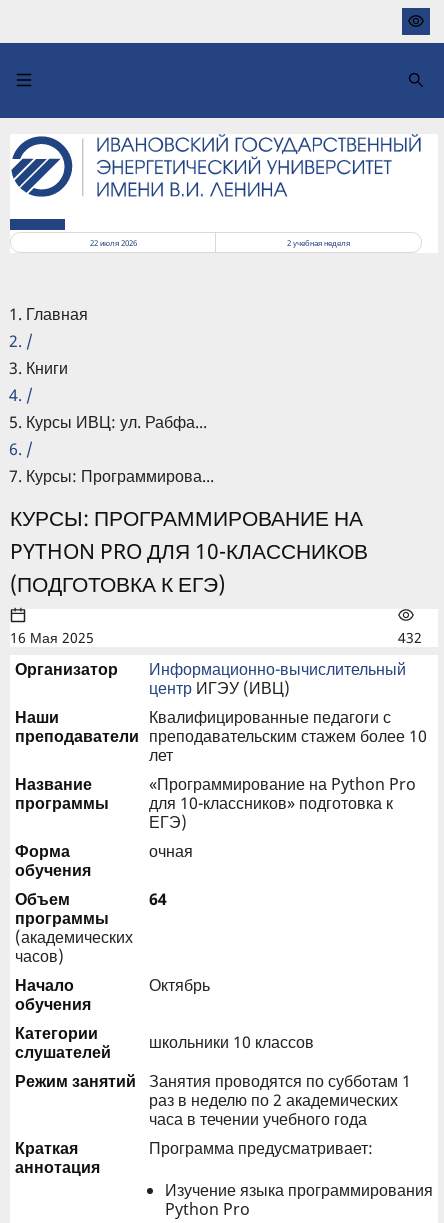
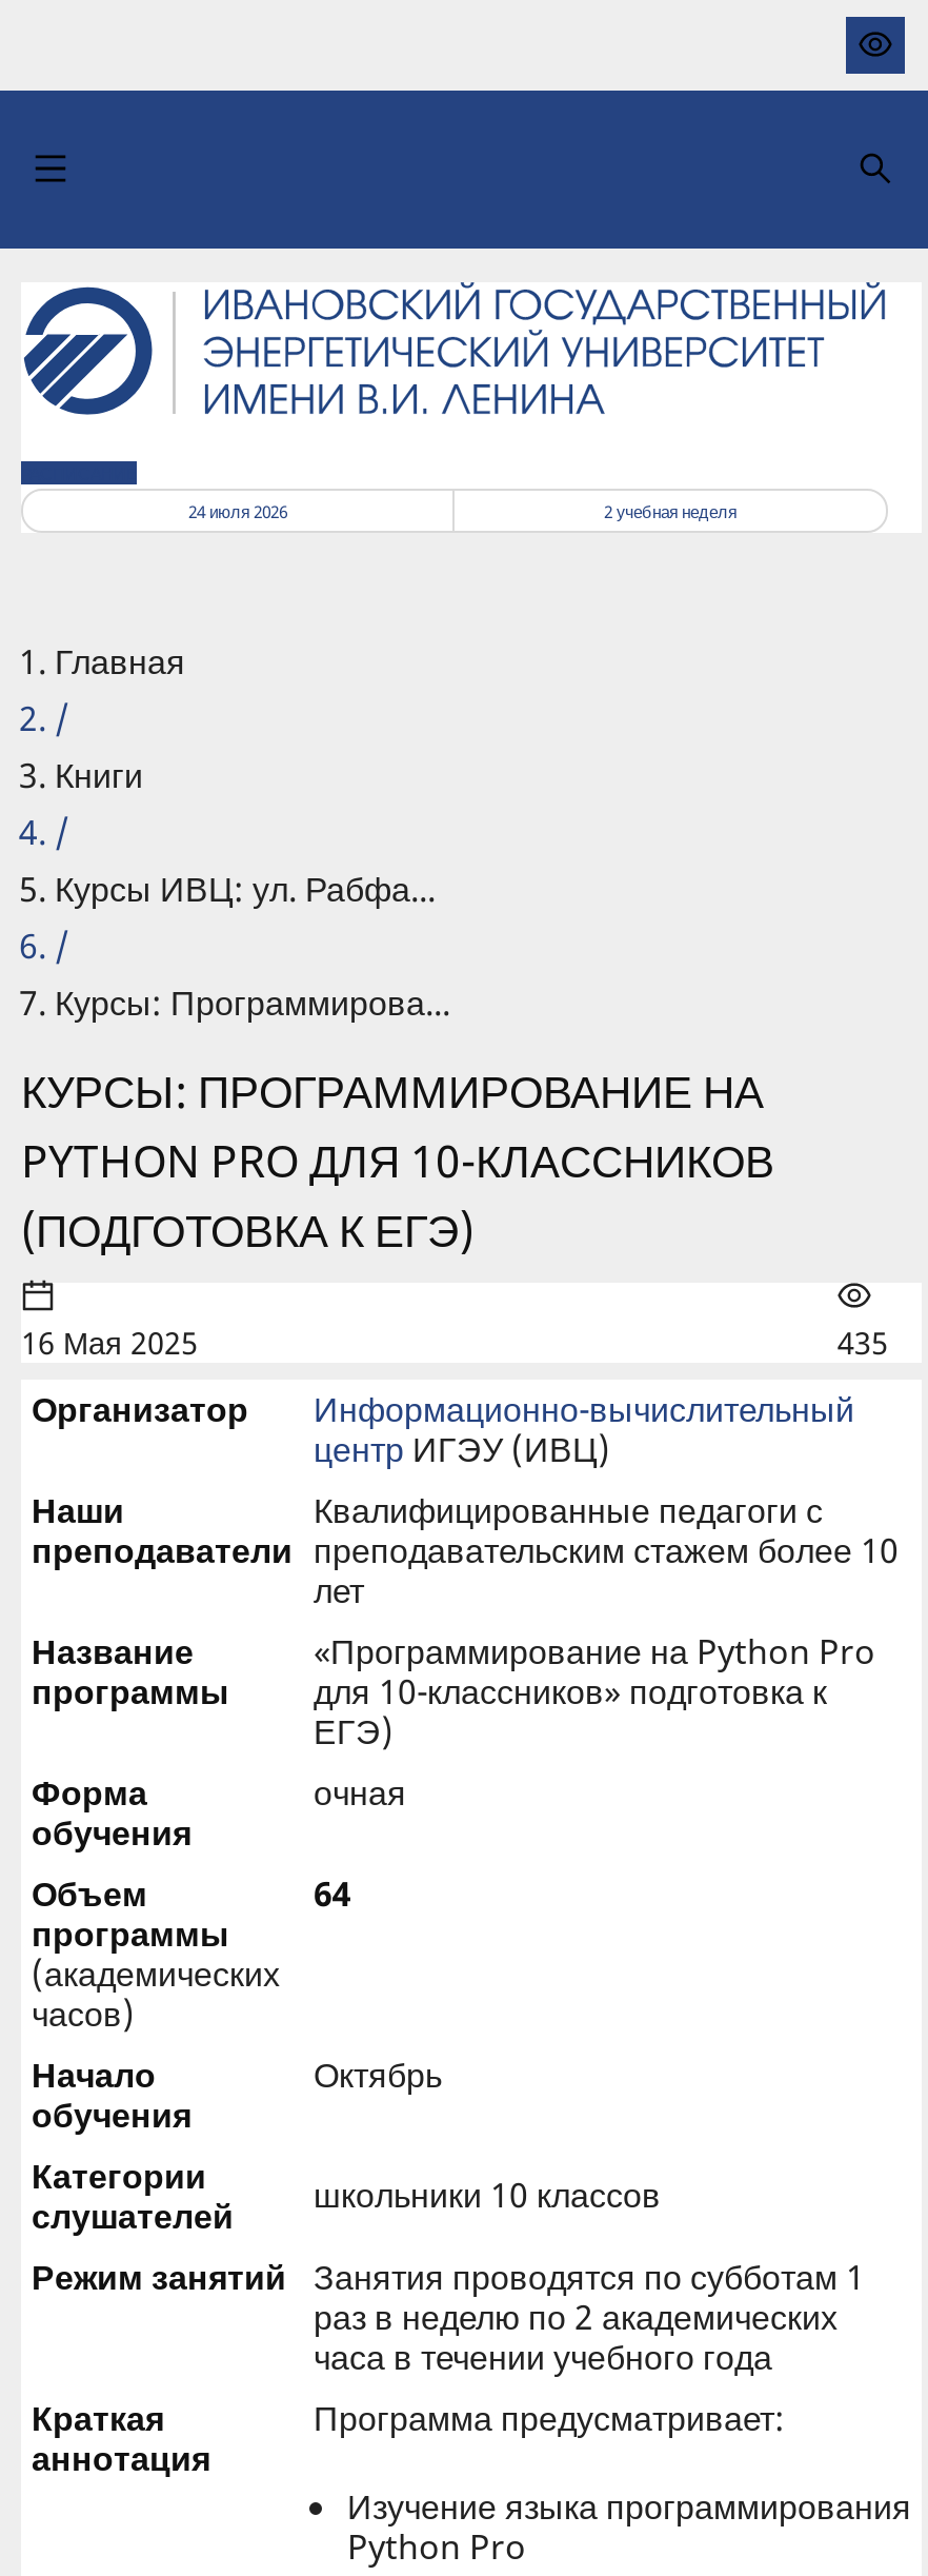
- 22 июля 2026
+ 24 июля 2026

- 432
+ 435
